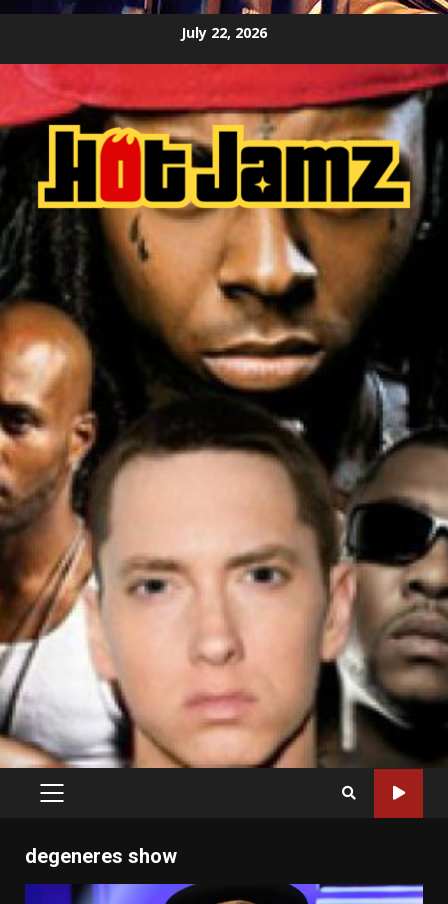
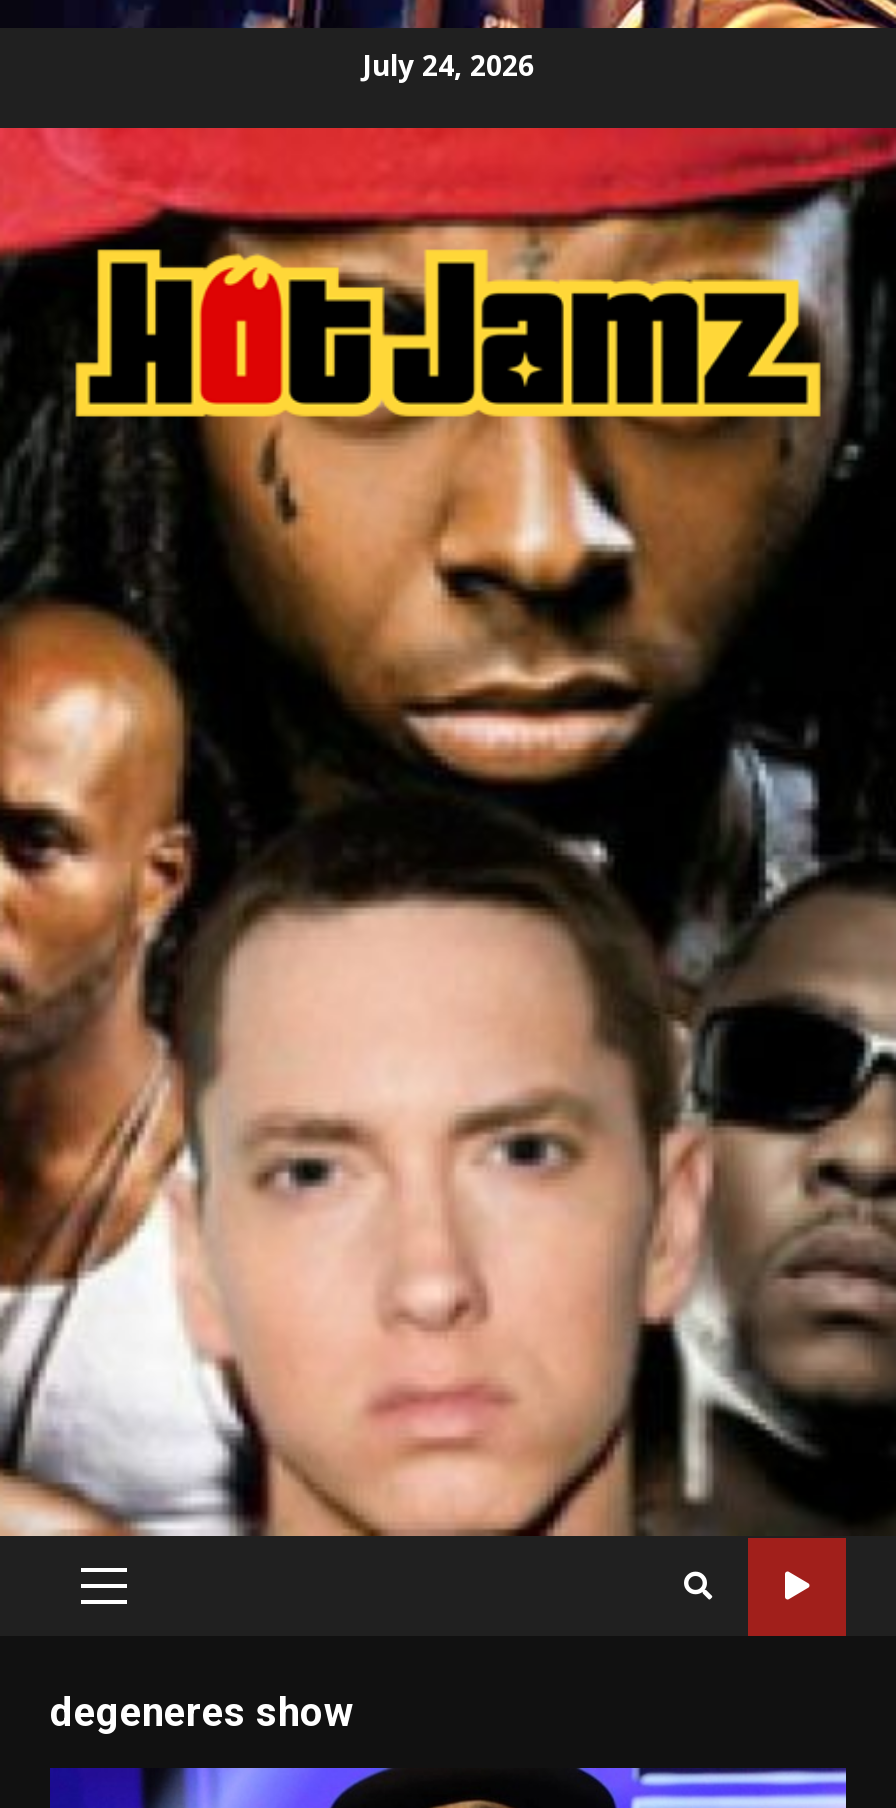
- July 22, 2026
+ July 24, 2026
